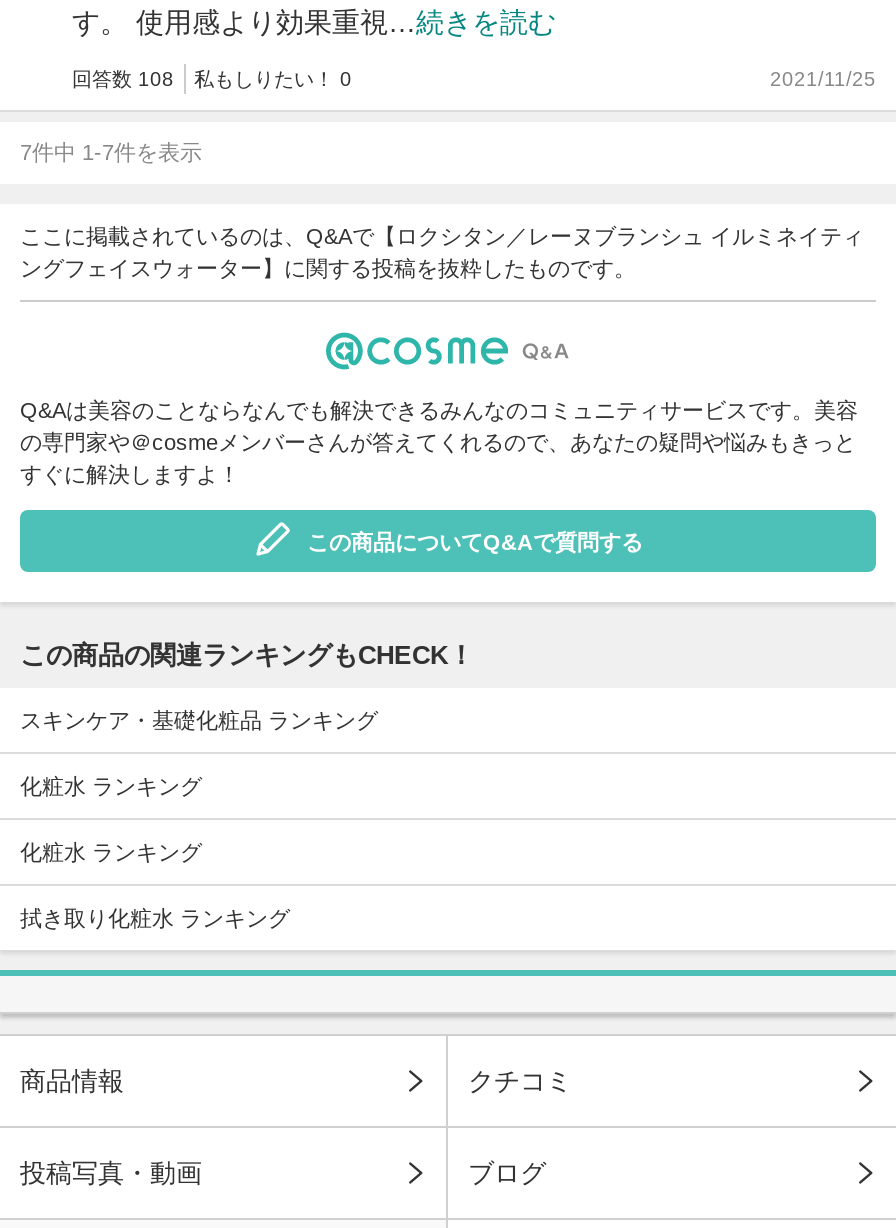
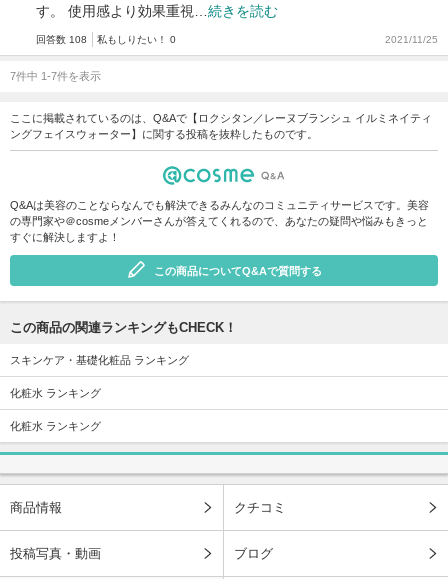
- 拭き取り化粧水 ランキング
